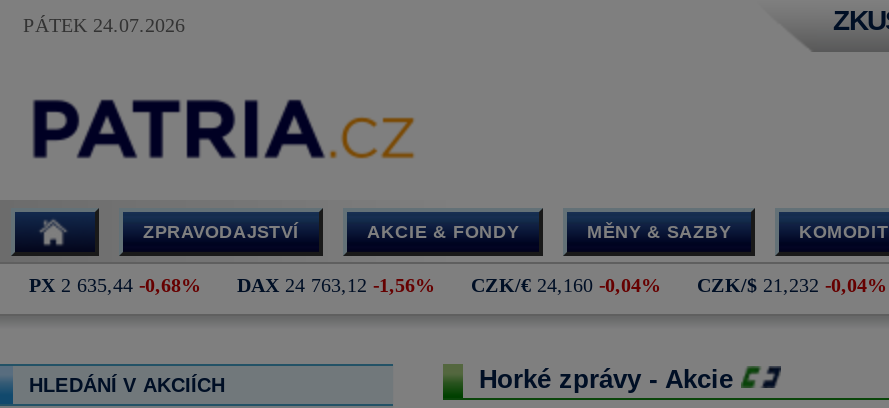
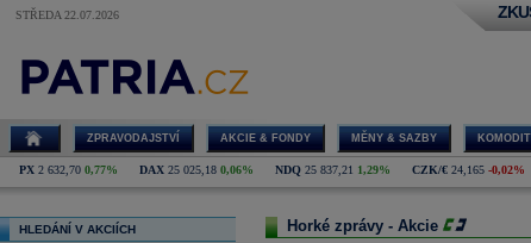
- PÁTEK 24.07.2026
+ STŘEDA 22.07.2026

- PX 2 635,44 -0,68%
- DAX 24 763,12 -1,56%
- CZK/€ 24,160 -0,04%
- CZK/$ 21,232 -0,04%
+ PX 2 632,70 0,77%
+ DAX 25 025,18 0,06%
+ NDQ 25 837,21 1,29%
+ CZK/€ 24,165 -0,02%
